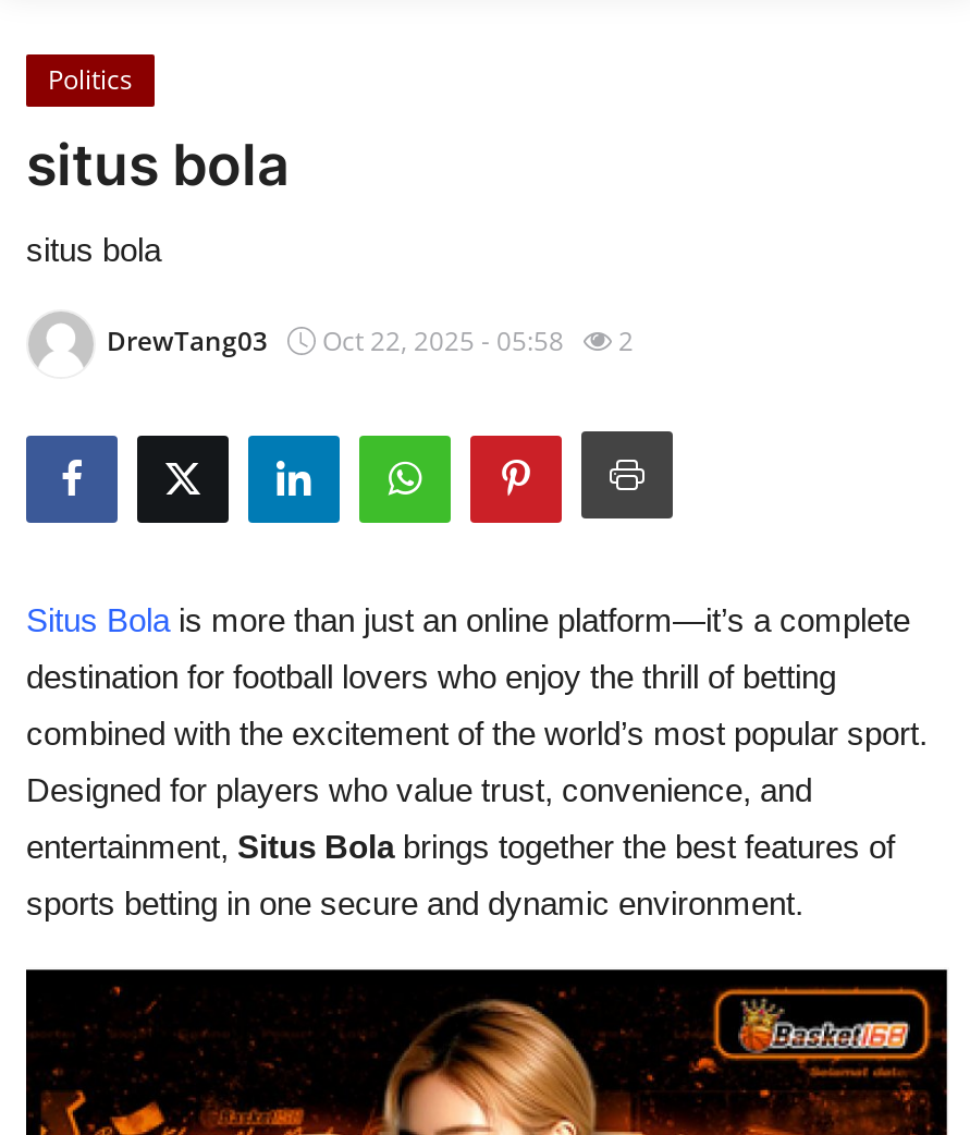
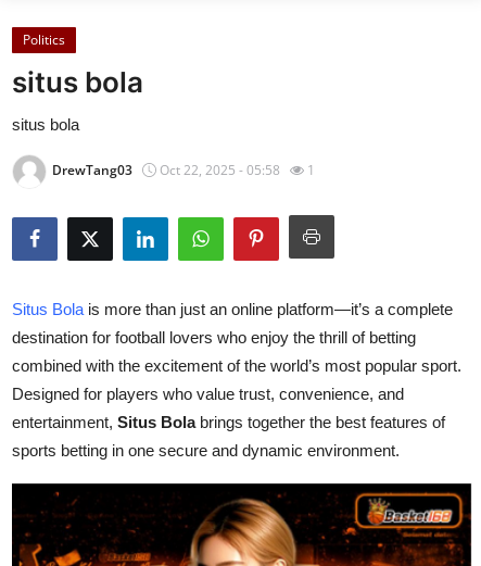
- 2
+ 1
